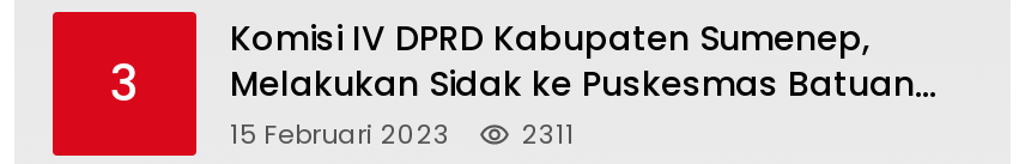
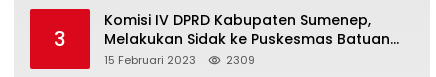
- 2311
+ 2309
